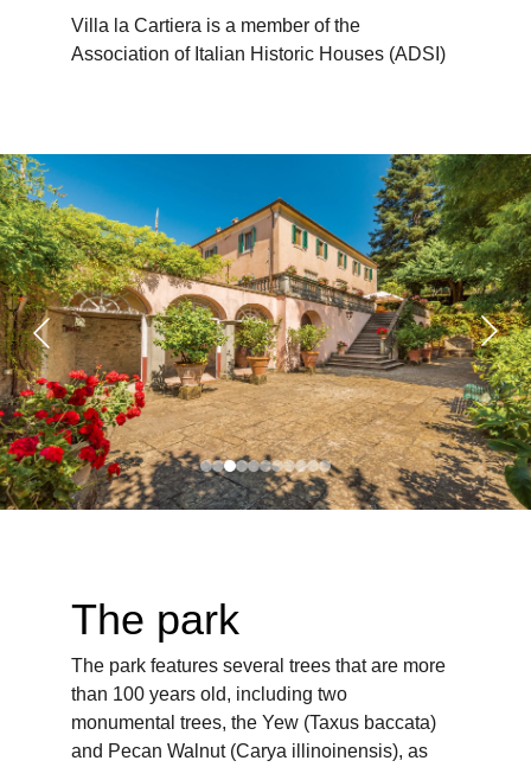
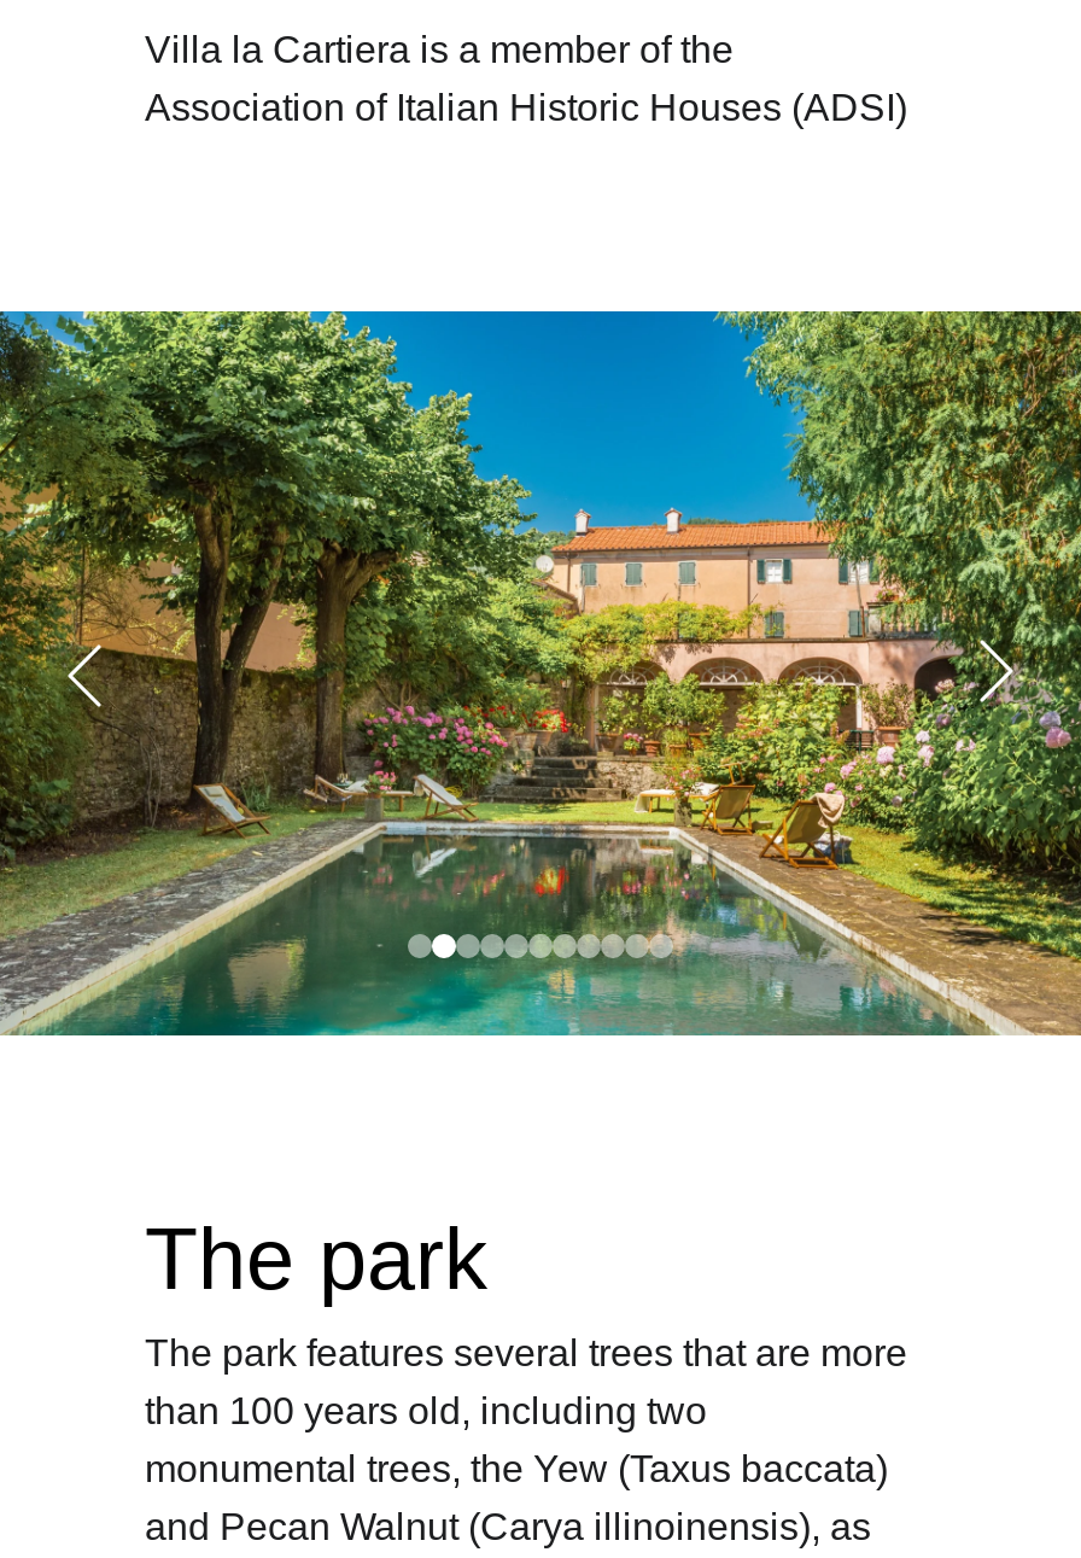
- [image]
+ [image]
